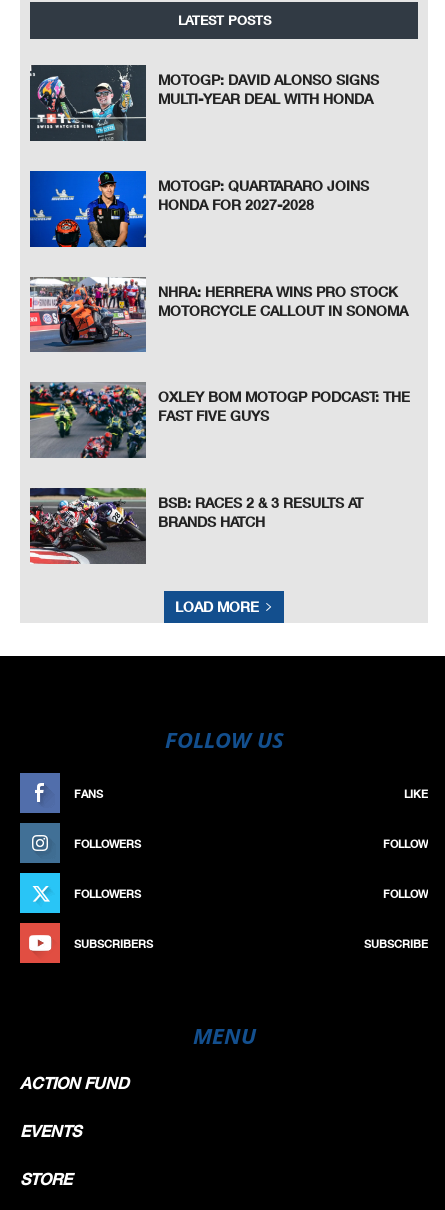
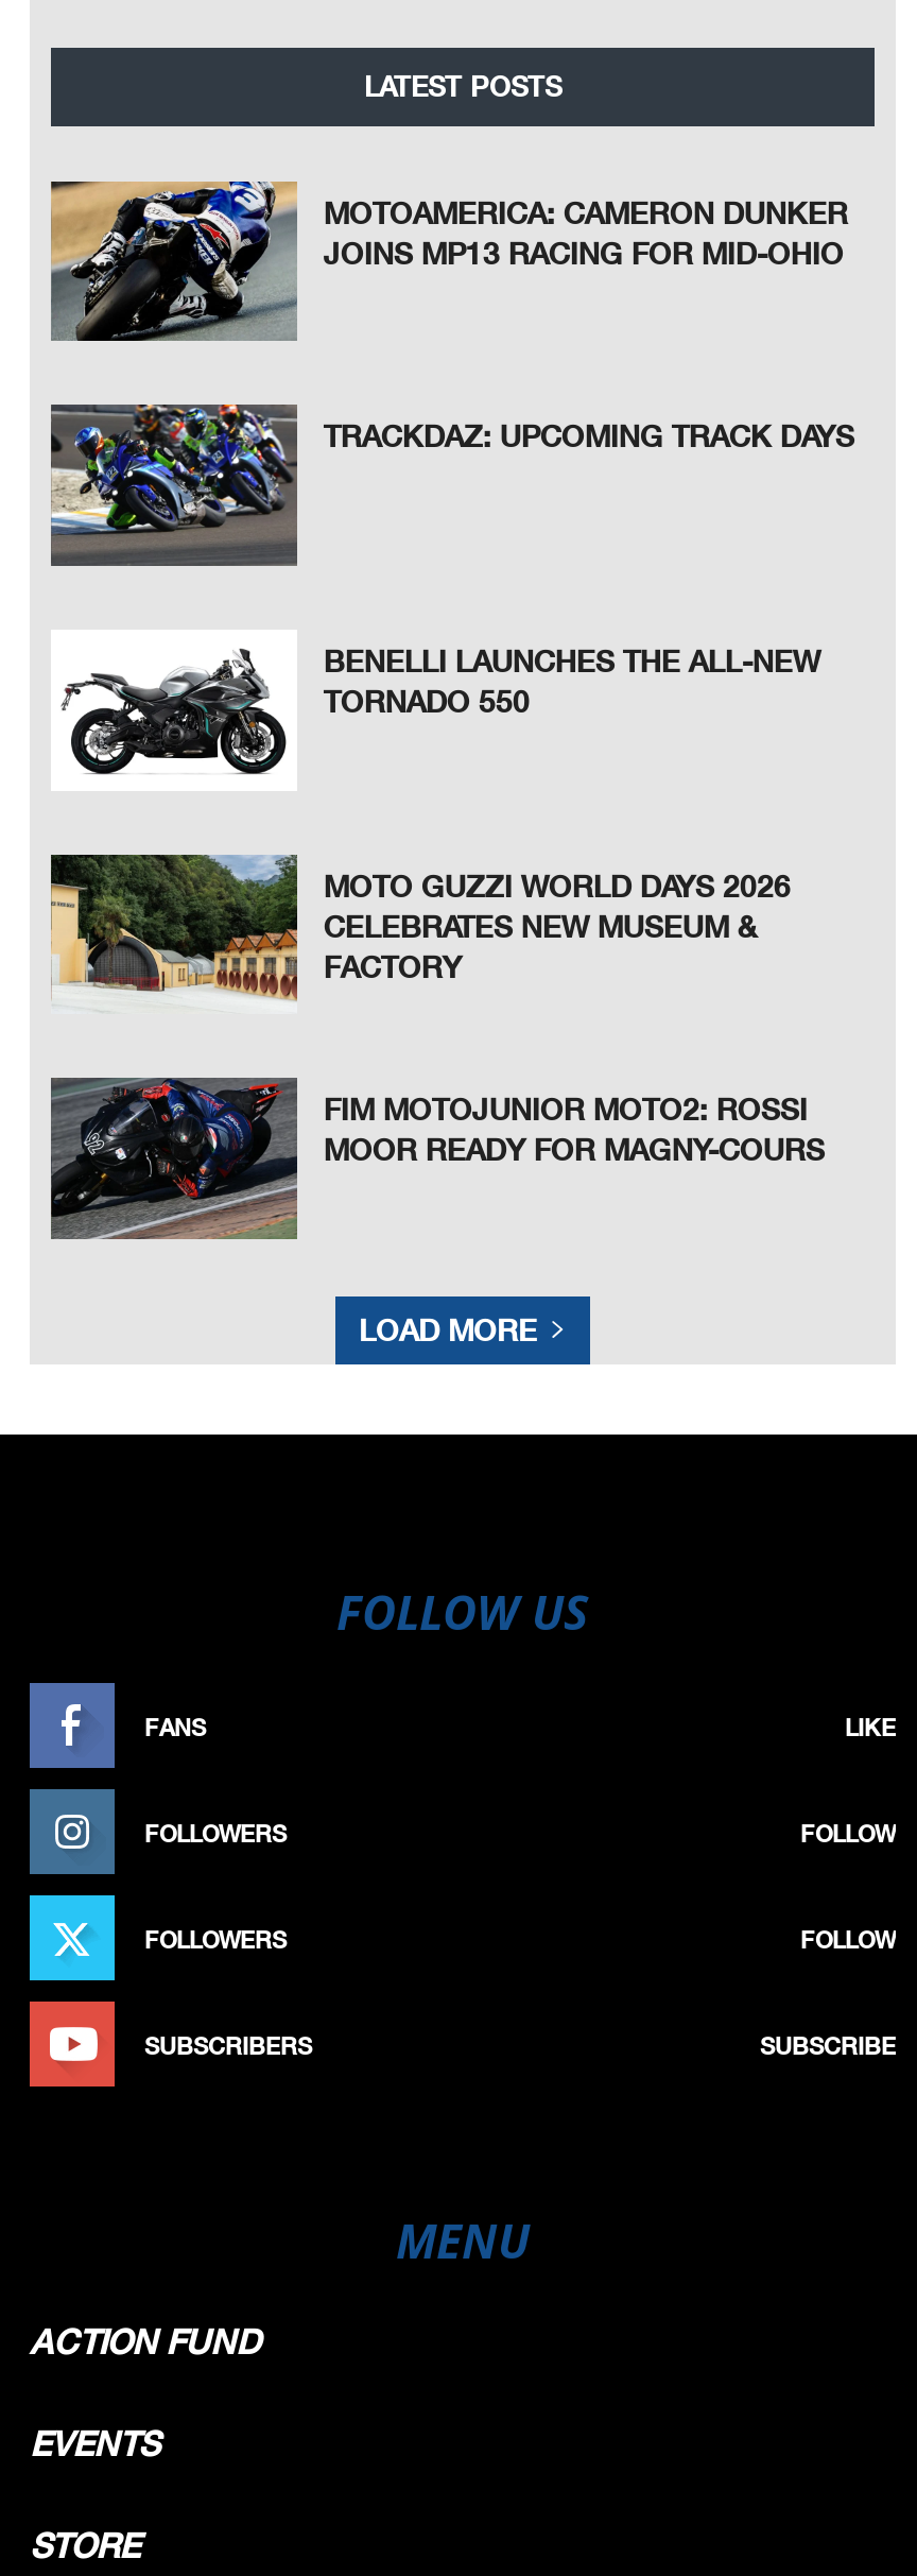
- [image]
- MOTOGP: DAVID ALONSO SIGNS
- MULTI-YEAR DEAL WITH HONDA
+ [image]
+ MOTOAMERICA: CAMERON DUNKER
+ JOINS MP13 RACING FOR MID-OHIO

- [image]
- MOTOGP: QUARTARARO JOINS
- HONDA FOR 2027-2028
+ [image]
+ TRACKDAZ: UPCOMING TRACK DAYS

- [image]
- NHRA: HERRERA WINS PRO STOCK
- MOTORCYCLE CALLOUT IN SONOMA
+ [image]
+ BENELLI LAUNCHES THE ALL-NEW
+ TORNADO 550

- [image]
- OXLEY BOM MOTOGP PODCAST: THE
- FAST FIVE GUYS
+ [image]
+ MOTO GUZZI WORLD DAYS 2026
+ CELEBRATES NEW MUSEUM &
+ FACTORY

- [image]
- BSB: RACES 2 & 3 RESULTS AT
- BRANDS HATCH
+ [image]
+ FIM MOTOJUNIOR MOTO2: ROSSI
+ MOOR READY FOR MAGNY-COURS
